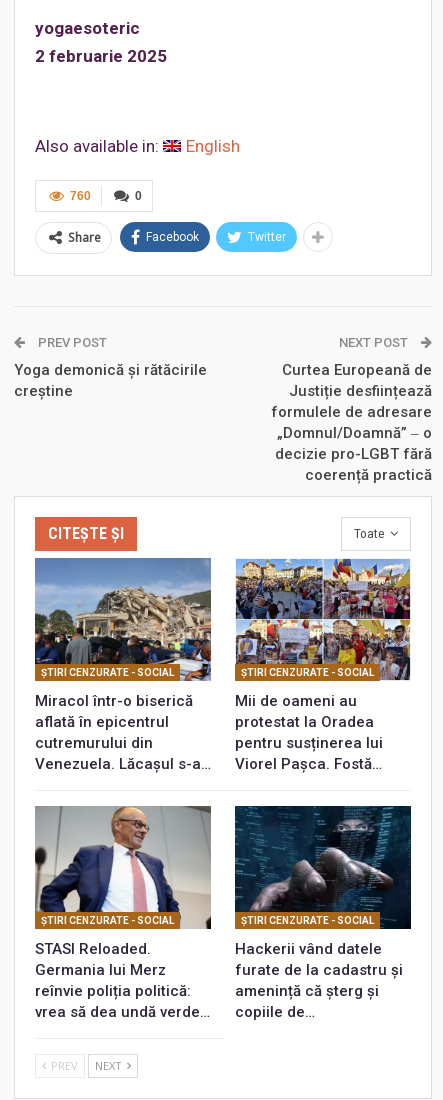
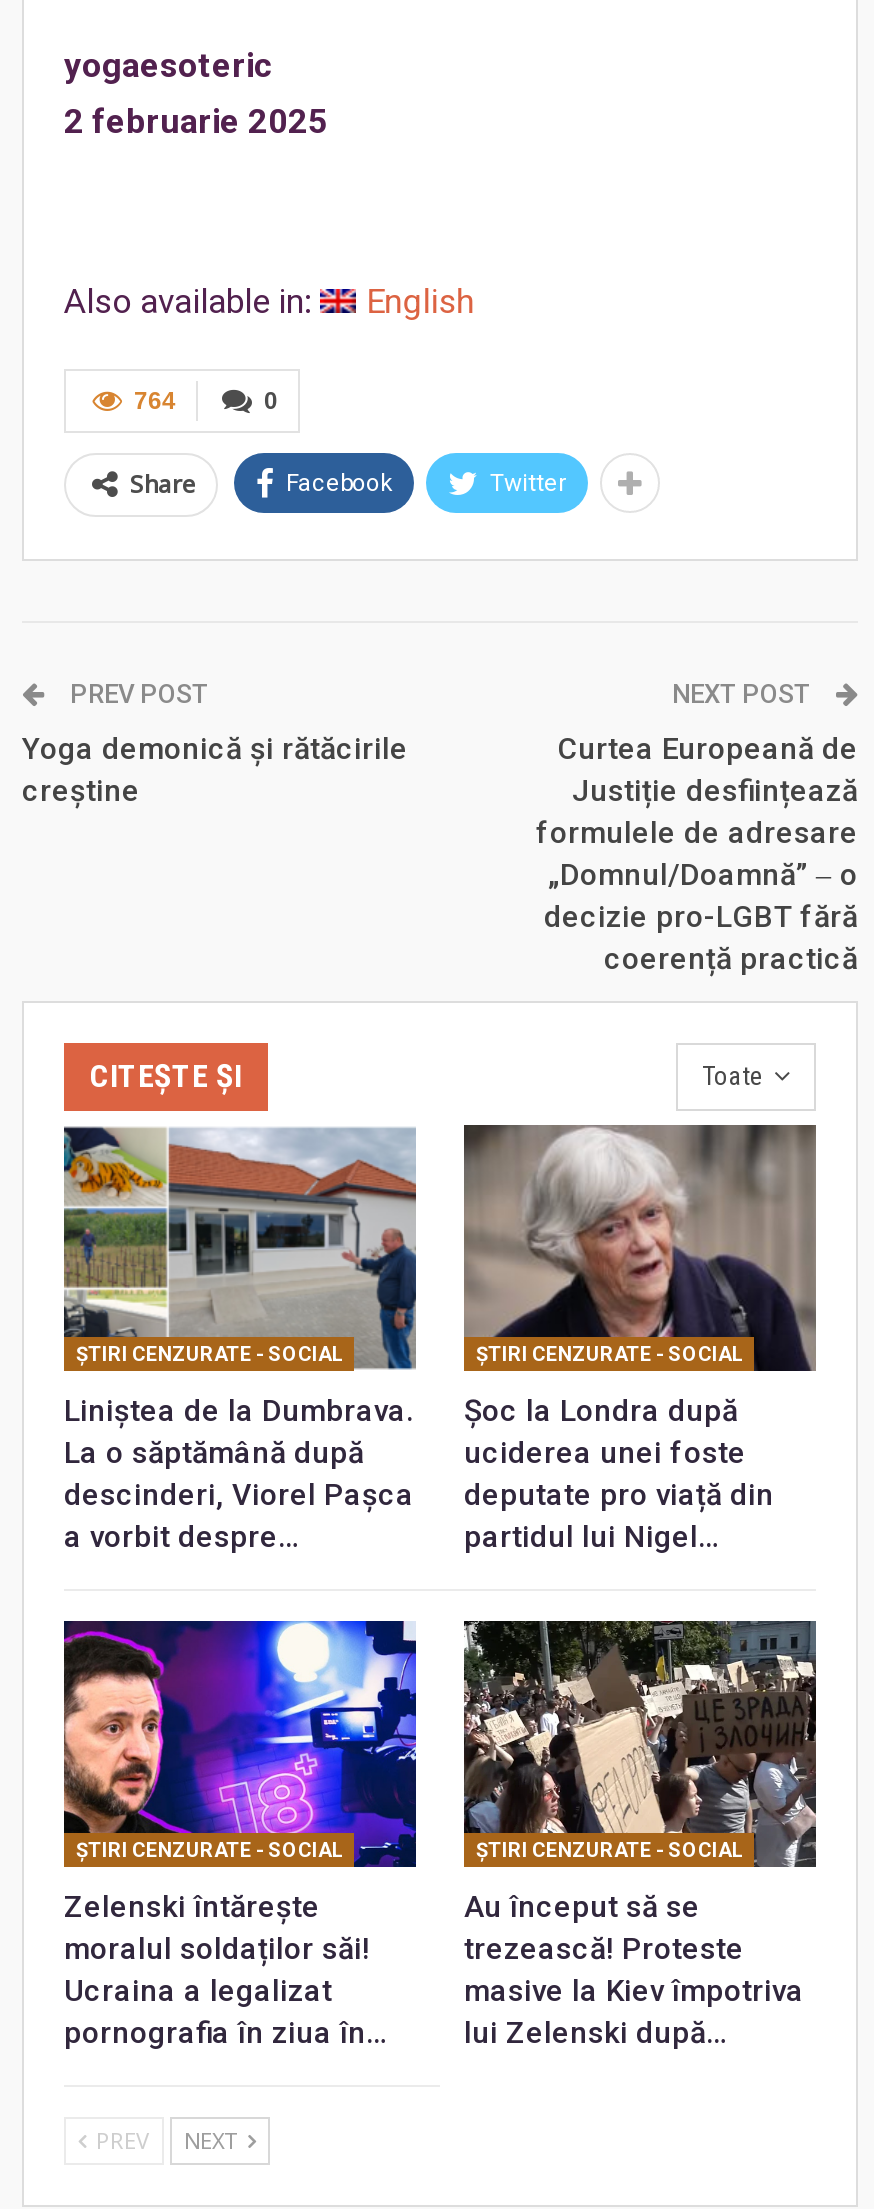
- 760
+ 764

- [image]
- Miracol într-o biserică
- aflată în epicentrul
- cutremurului din
- Venezuela. Lăcașul s-a…
+ [image]
+ Liniștea de la Dumbrava.
+ La o săptămână după
+ descinderi, Viorel Pașca
+ a vorbit despre…

- [image]
- Mii de oameni au
- protestat la Oradea
- pentru susținerea lui
- Viorel Pașca. Fostă…
+ [image]
+ Șoc la Londra după
+ uciderea unei foste
+ deputate pro viață din
+ partidul lui Nigel…

- [image]
- STASI Reloaded.
- Germania lui Merz
- reînvie poliția politică:
- vrea să dea undă verde…
+ [image]
+ Zelenski întărește
+ moralul soldaților săi!
+ Ucraina a legalizat
+ pornografia în ziua în…

- [image]
- Hackerii vând datele
- furate de la cadastru și
- amenință că șterg și
- copiile de…
+ [image]
+ Au început să se
+ trezească! Proteste
+ masive la Kiev împotriva
+ lui Zelenski după…
